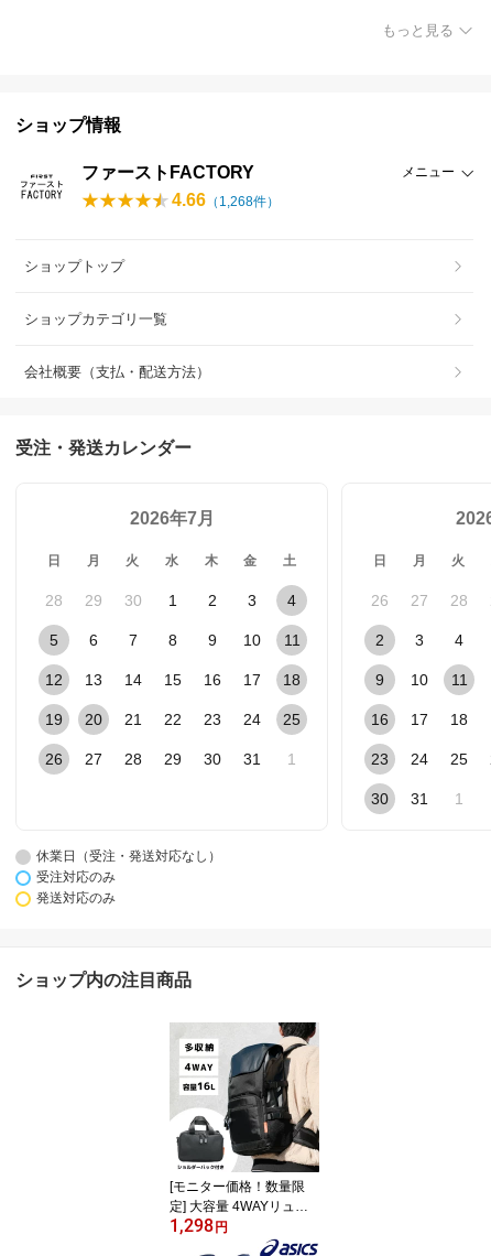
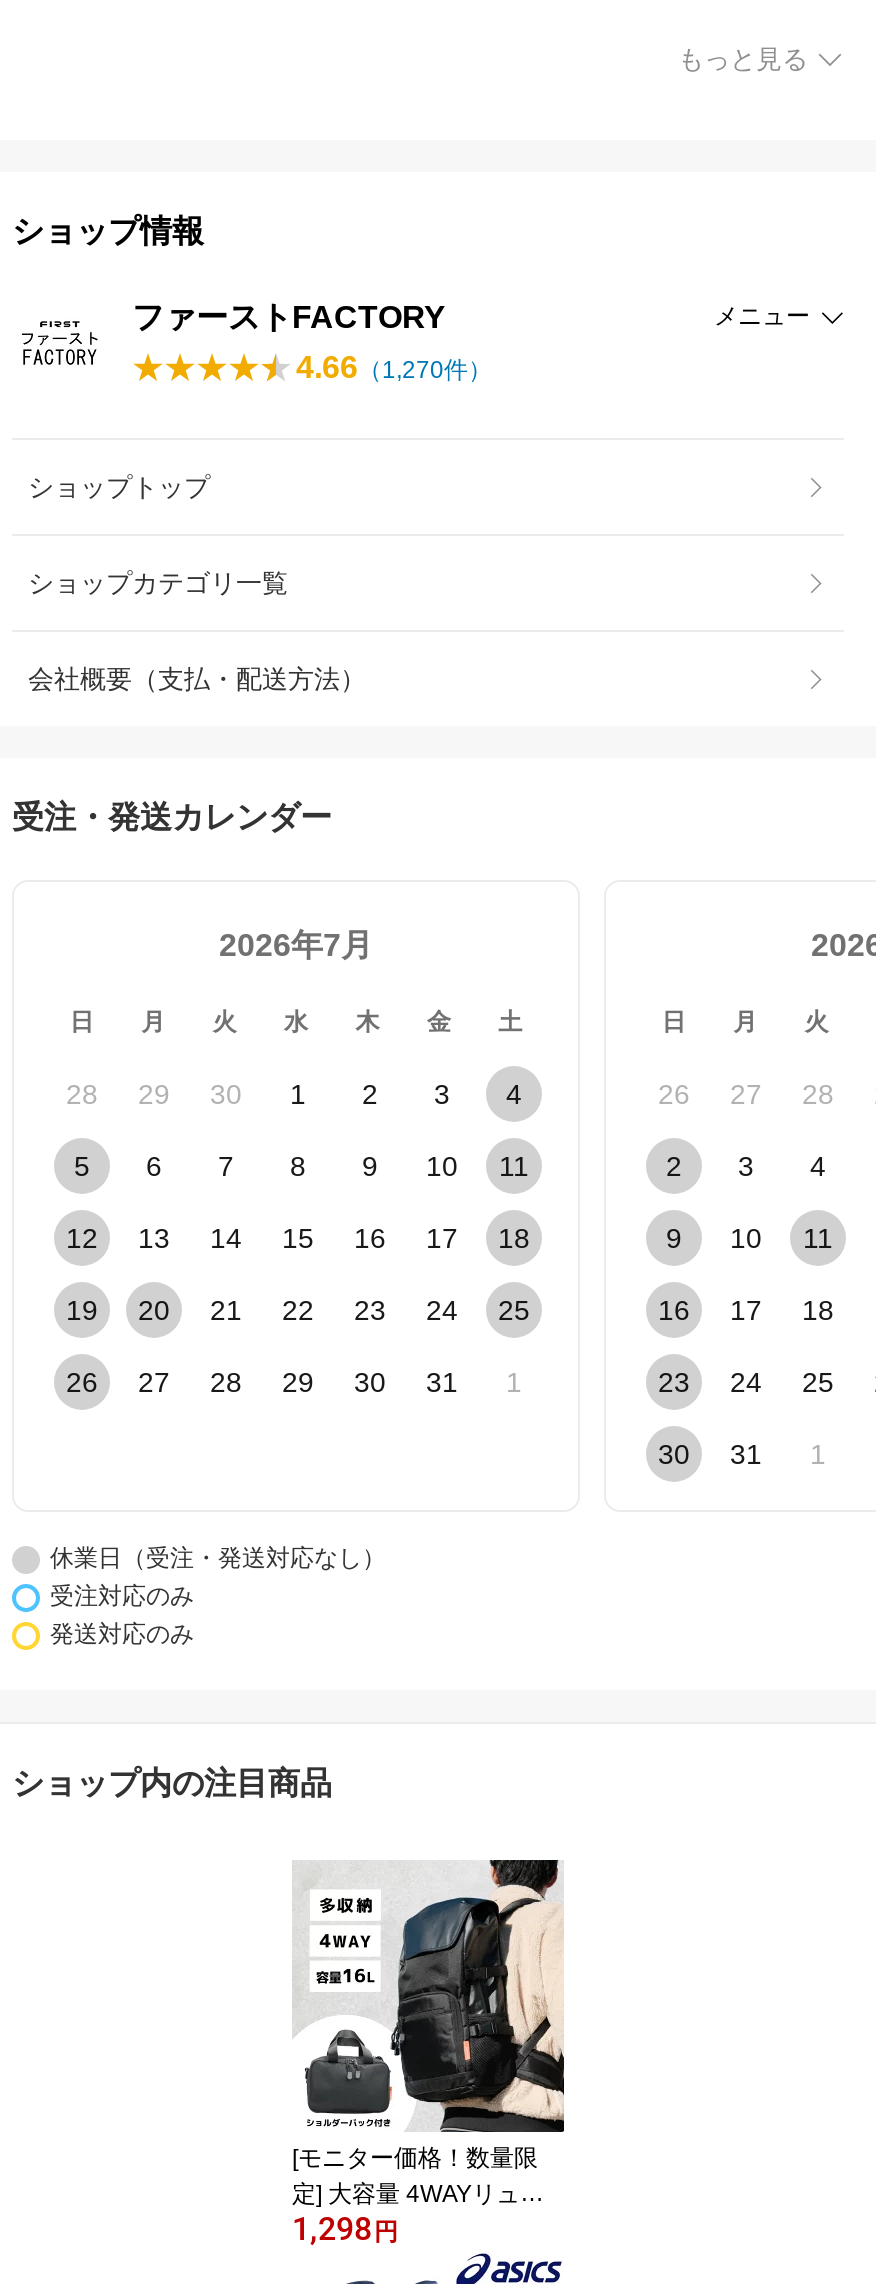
- 4.66（1,268件）
+ 4.66（1,270件）
